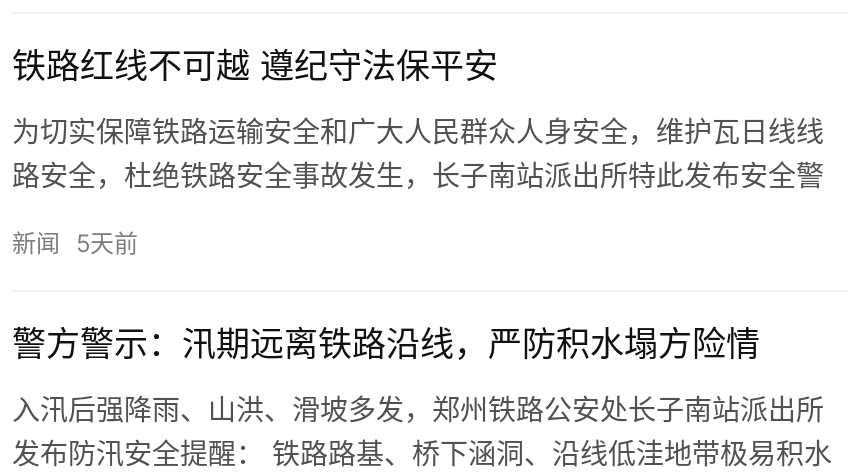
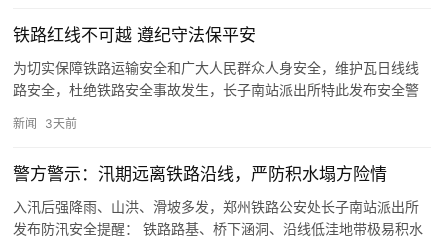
- 新闻 5天前
+ 新闻 3天前
